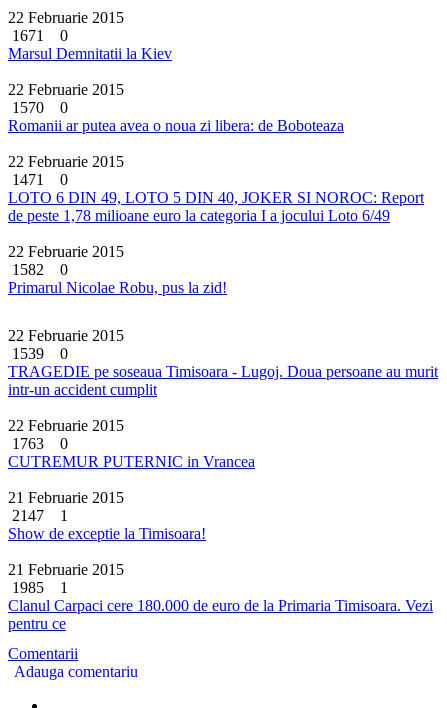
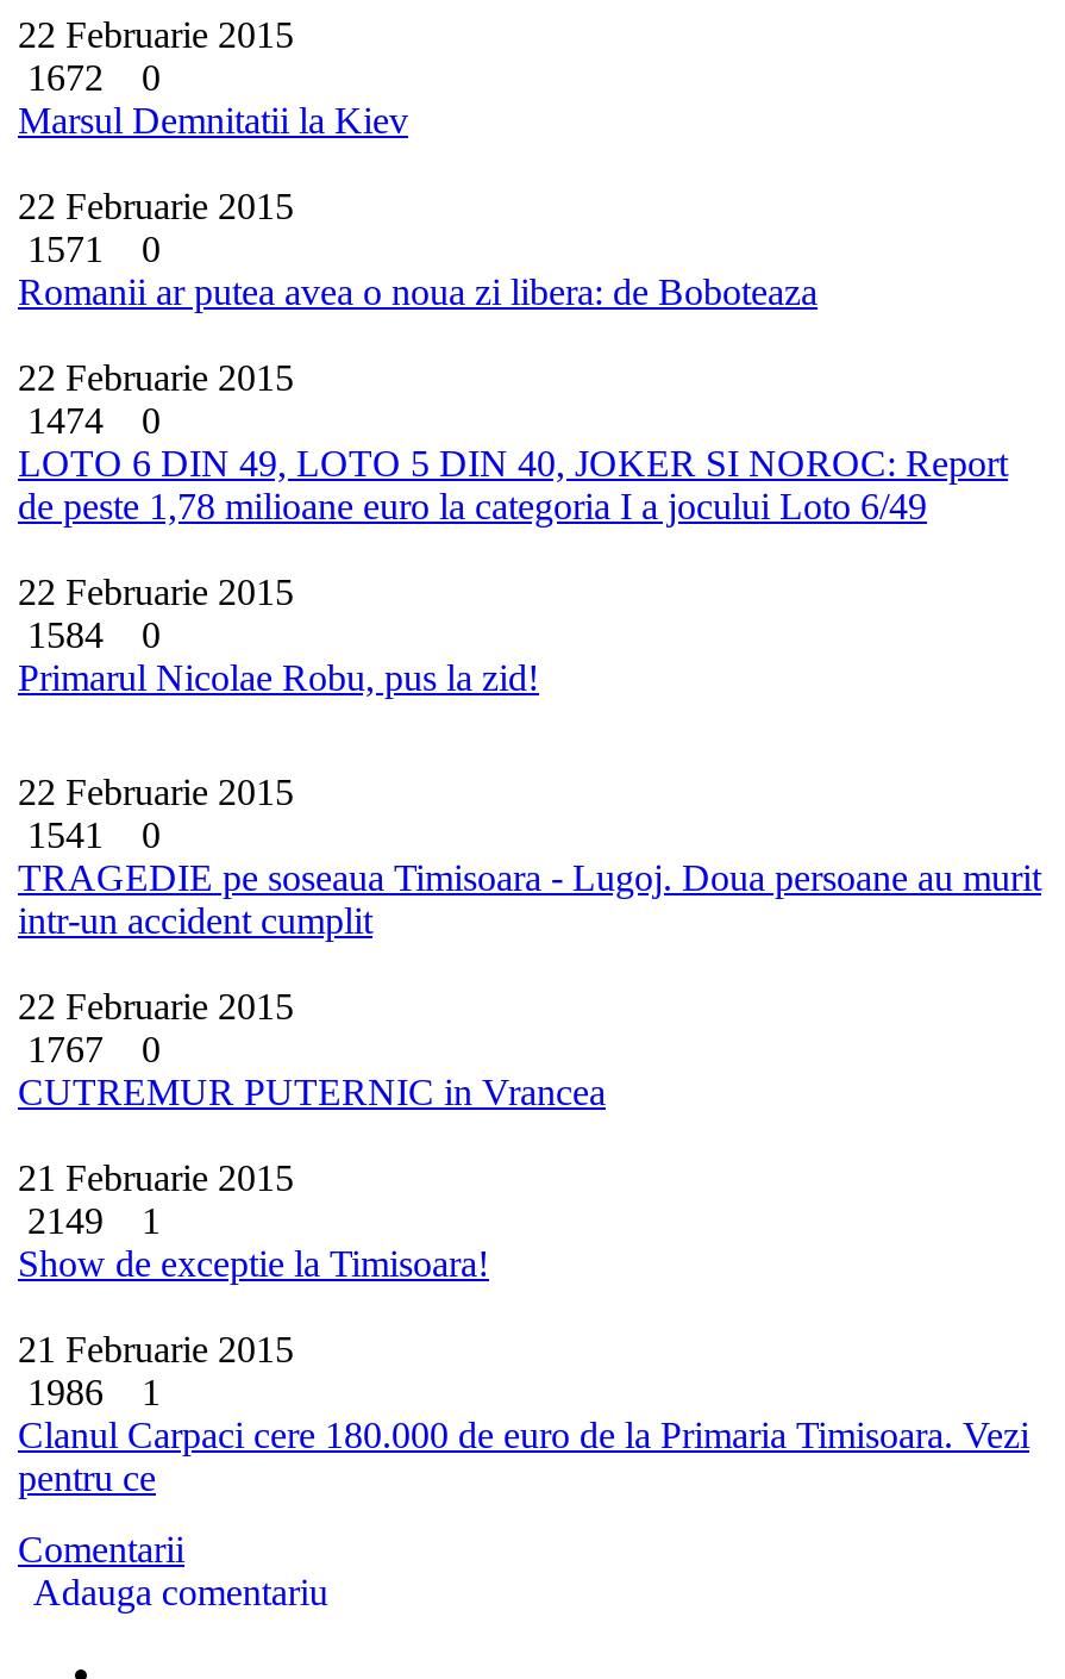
- 1671 0
+ 1672 0

- 1570 0
+ 1571 0

- 1471 0
+ 1474 0

- 1582 0
+ 1584 0

- 1539 0
+ 1541 0

- 1763 0
+ 1767 0

- 2147 1
+ 2149 1

- 1985 1
+ 1986 1
